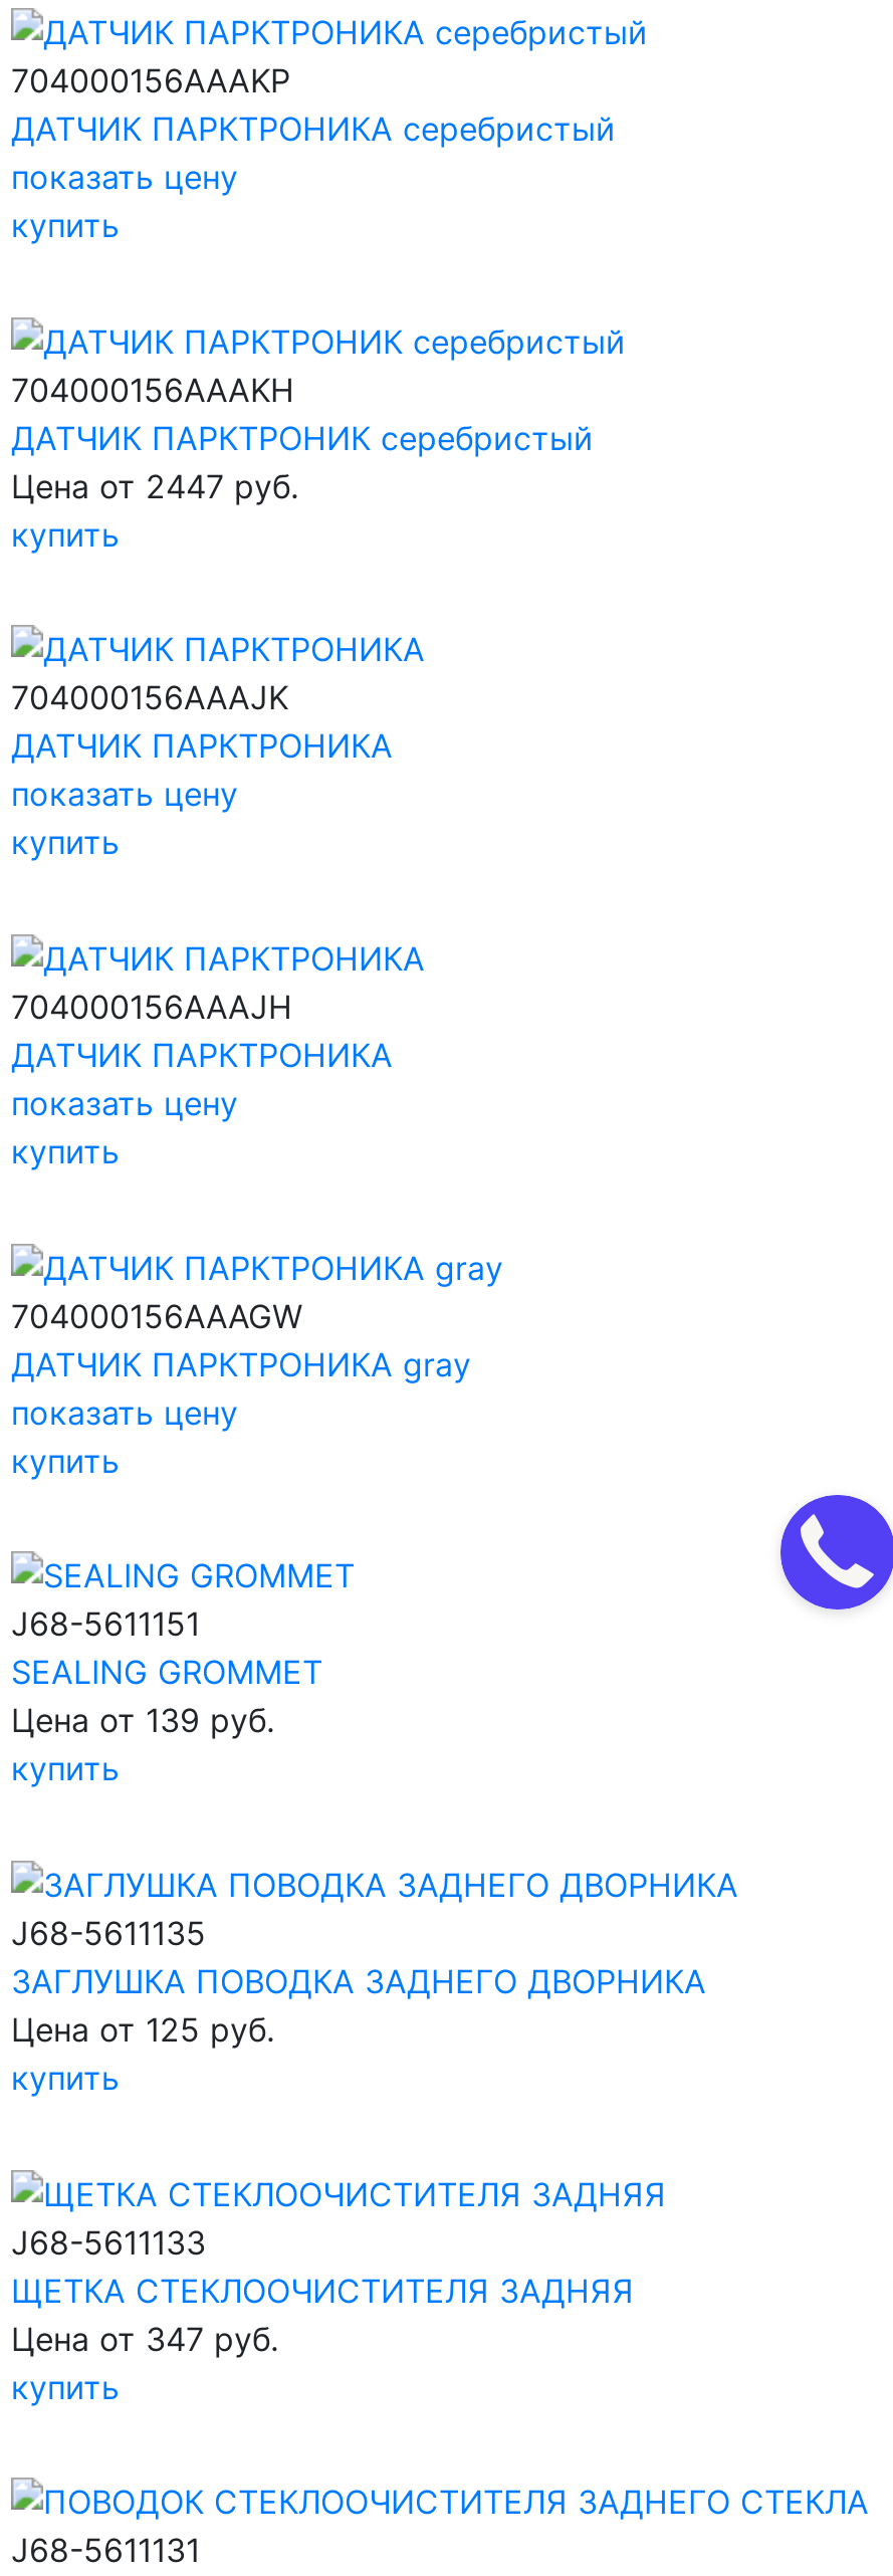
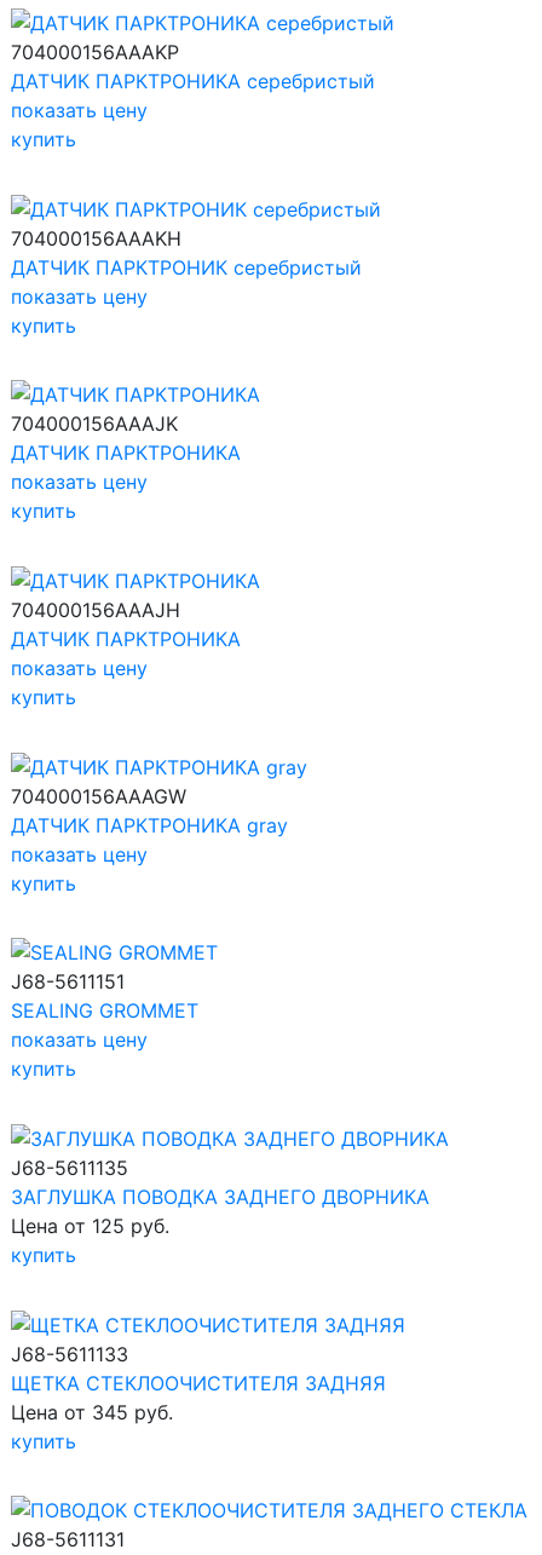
- Цена от 2447 руб.
+ показать цену

- [image]

- Цена от 139 руб.
+ показать цену

- Цена от 347 руб.
+ Цена от 345 руб.
